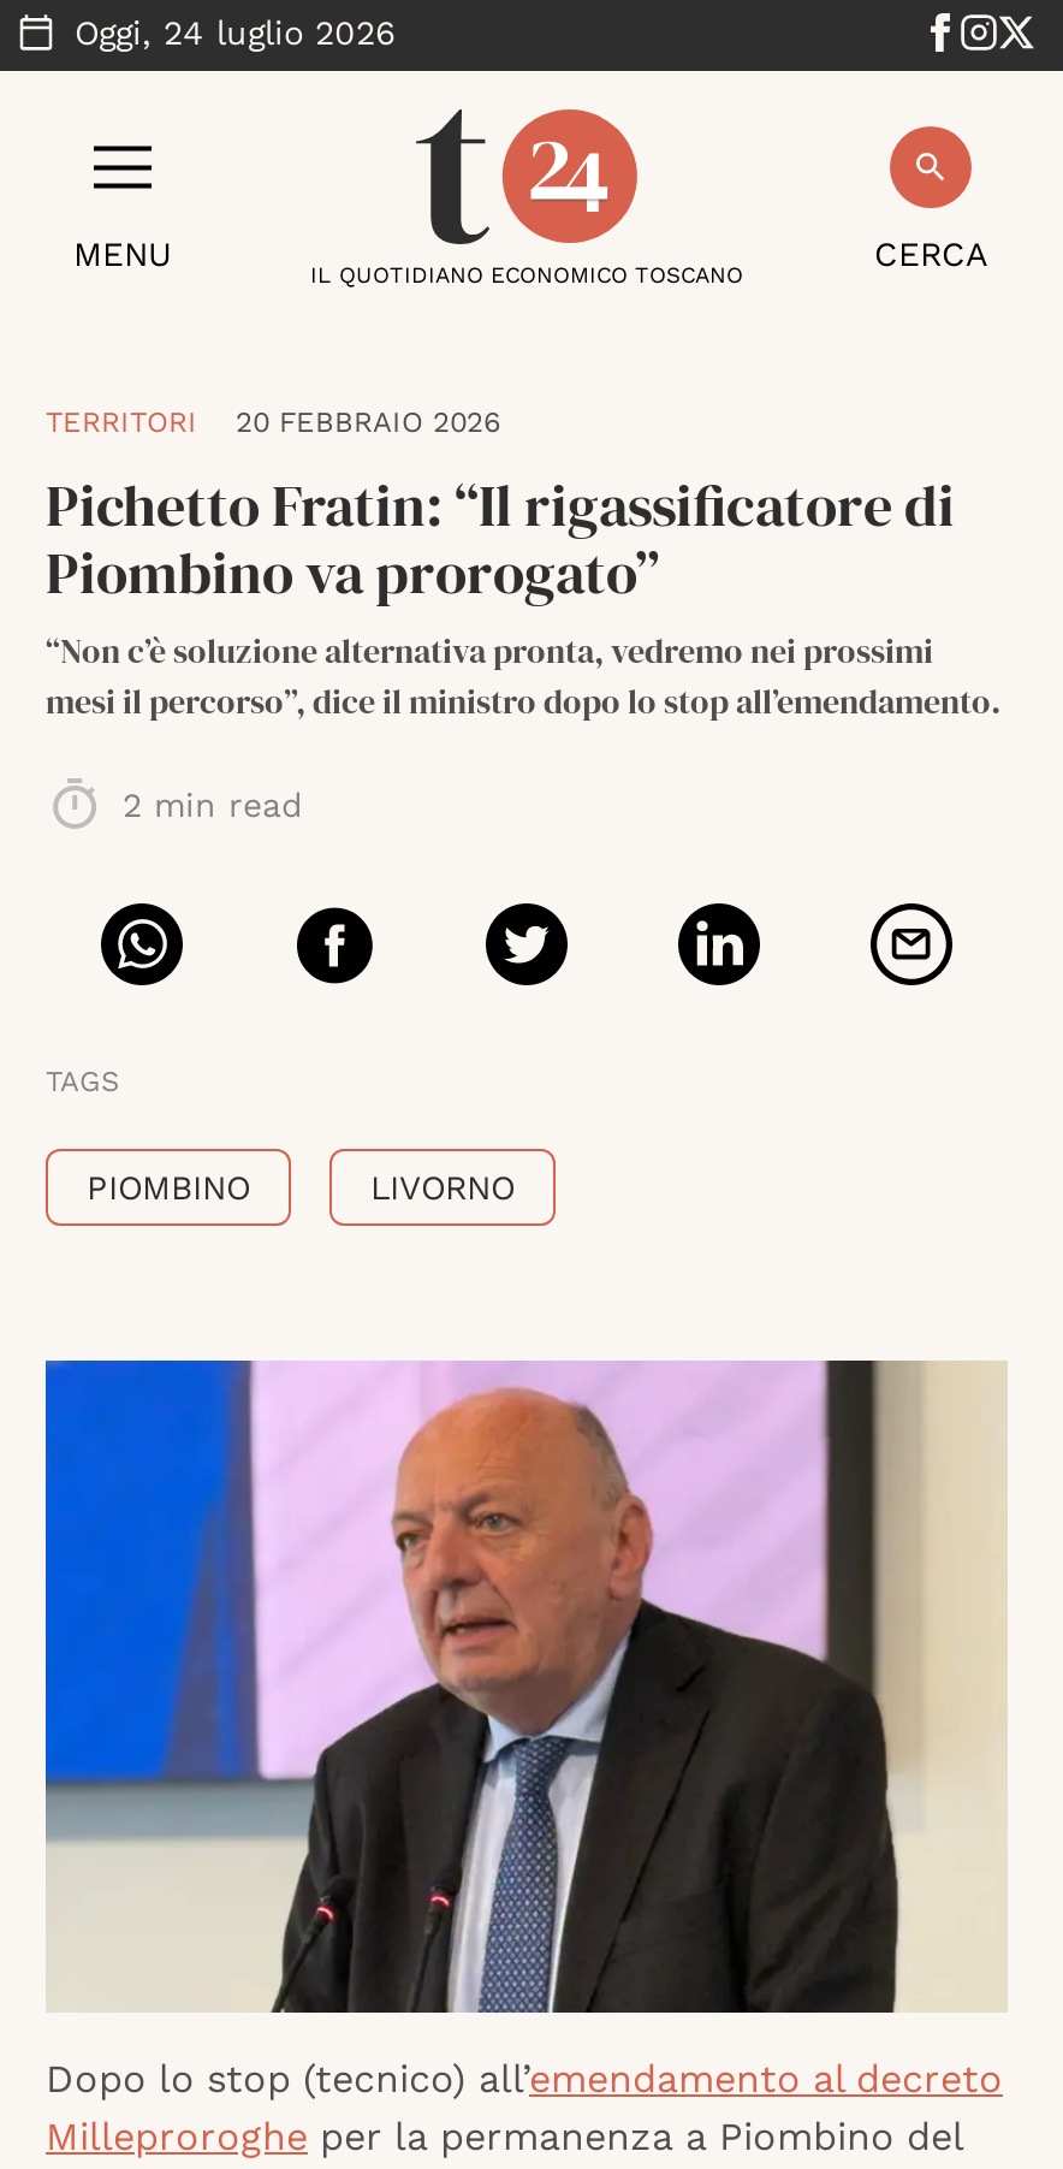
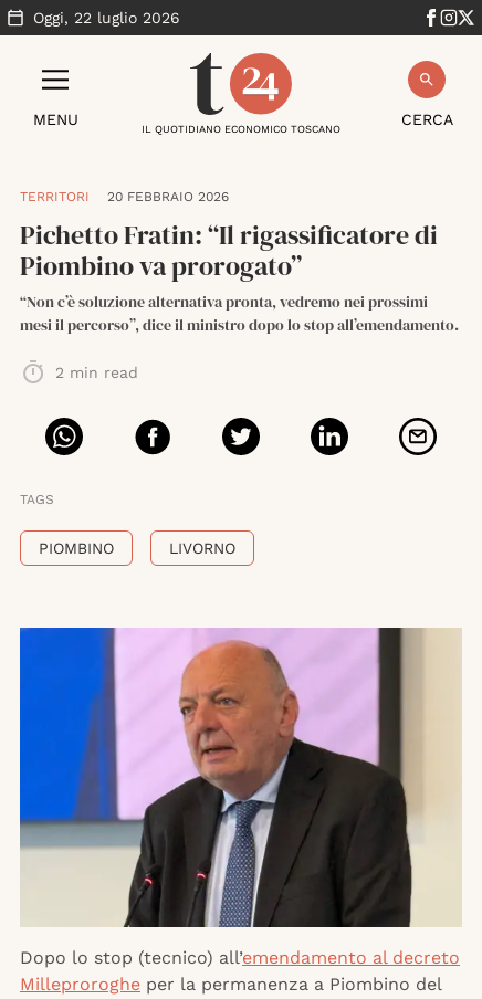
- Oggi, 24 luglio 2026
+ Oggi, 22 luglio 2026
